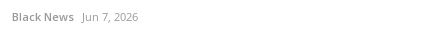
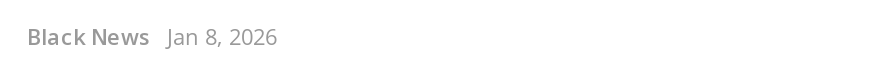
- Black News Jun 7, 2026
+ Black News Jan 8, 2026
